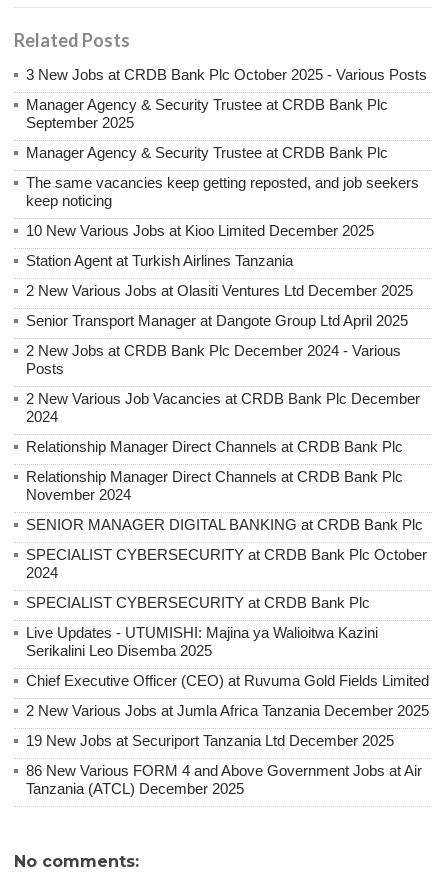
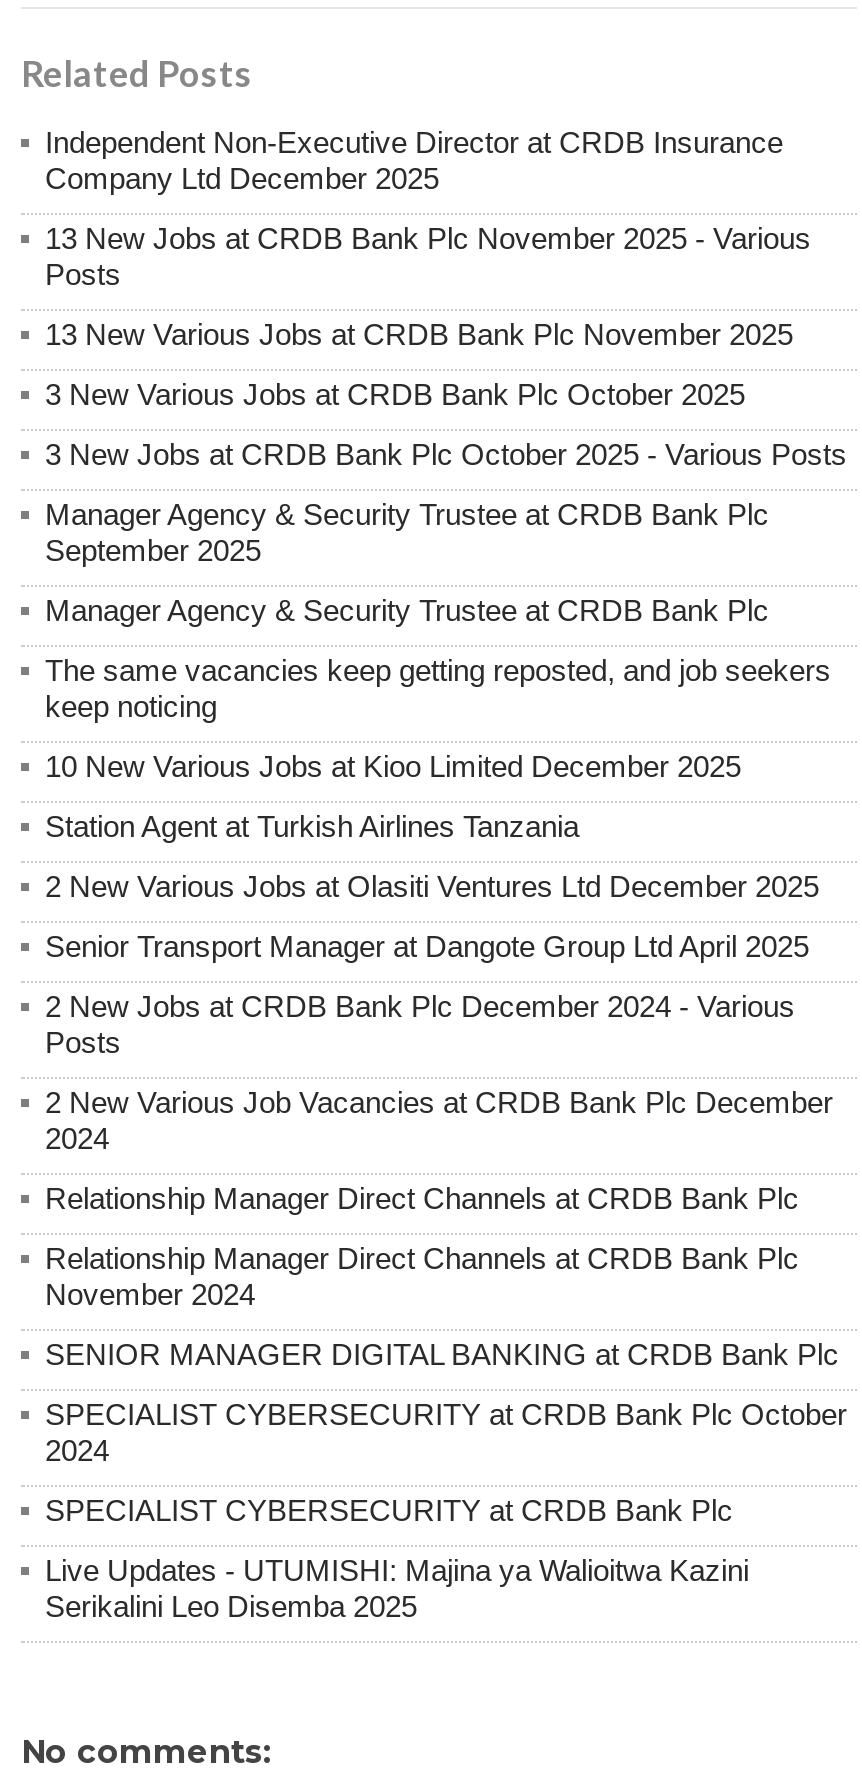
+ Independent Non-Executive Director at CRDB Insurance
+ Company Ltd December 2025
+ 13 New Jobs at CRDB Bank Plc November 2025 - Various
+ Posts
+ 13 New Various Jobs at CRDB Bank Plc November 2025
+ 3 New Various Jobs at CRDB Bank Plc October 2025

moved down: 3 New Jobs at CRDB Bank Plc October 2025 - Various Posts | Manager Agency & Security Trustee at CRDB Bank Plc | September 2025 | ... | Live Updates - UTUMISHI: Majina ya Walioitwa Kazini | Serikalini Leo Disemba 2025

- Chief Executive Officer (CEO) at Ruvuma Gold Fields Limited
- 2 New Various Jobs at Jumla Africa Tanzania December 2025
- 19 New Jobs at Securiport Tanzania Ltd December 2025
- 86 New Various FORM 4 and Above Government Jobs at Air
- Tanzania (ATCL) December 2025
